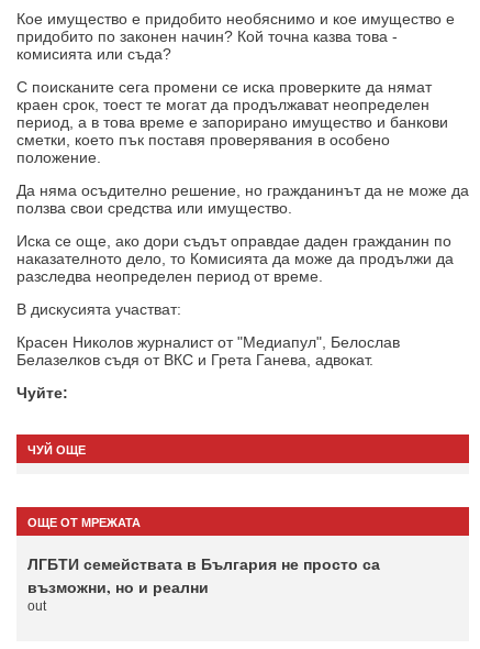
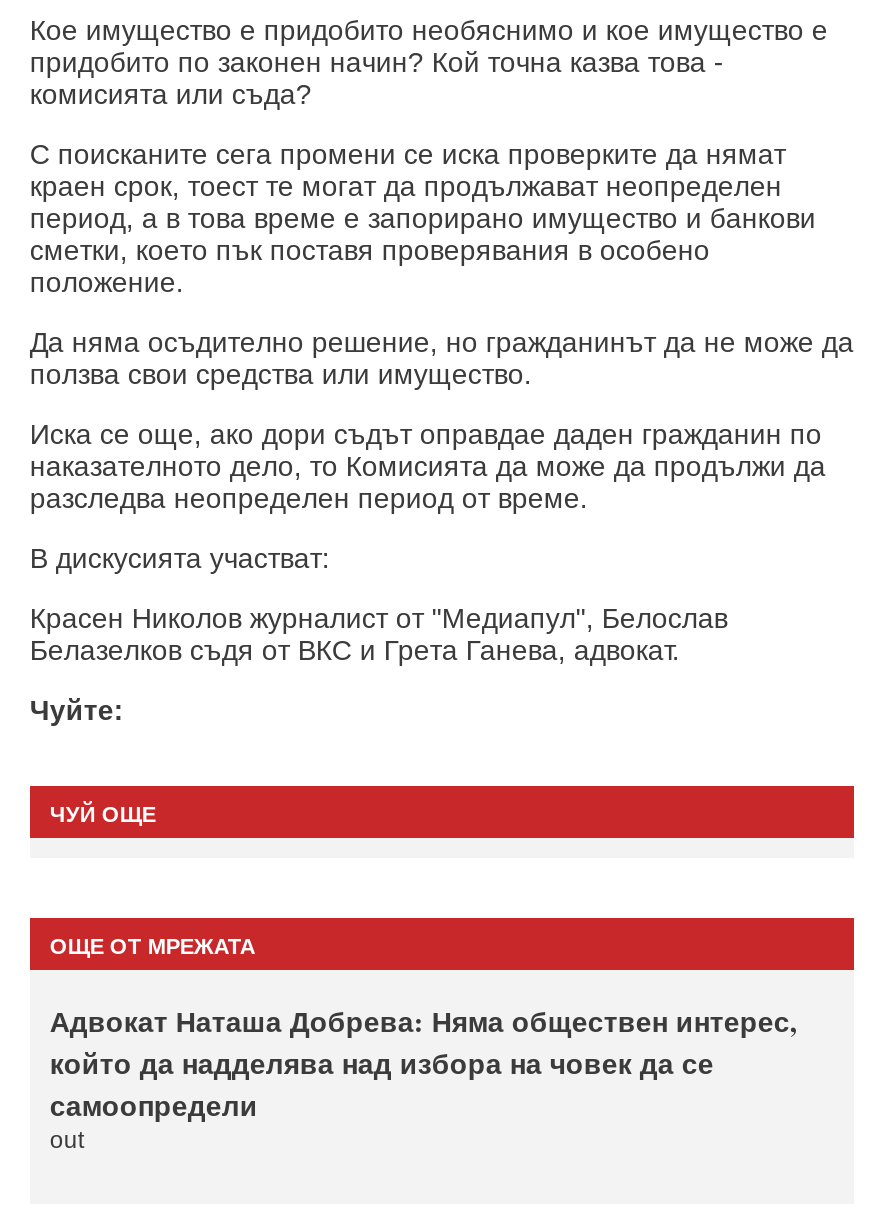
- ЛГБТИ семействата в България не просто са
- възможни, но и реални
+ Адвокат Наташа Добрева: Няма обществен интерес,
+ който да надделява над избора на човек да се
+ самоопредели
